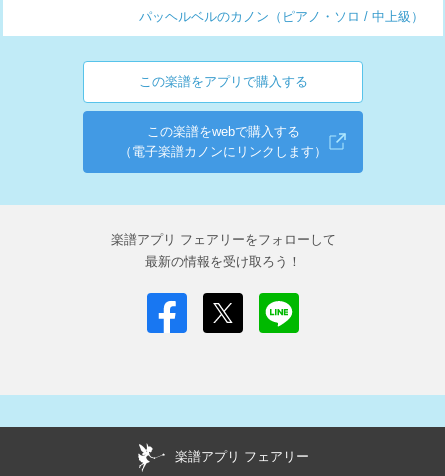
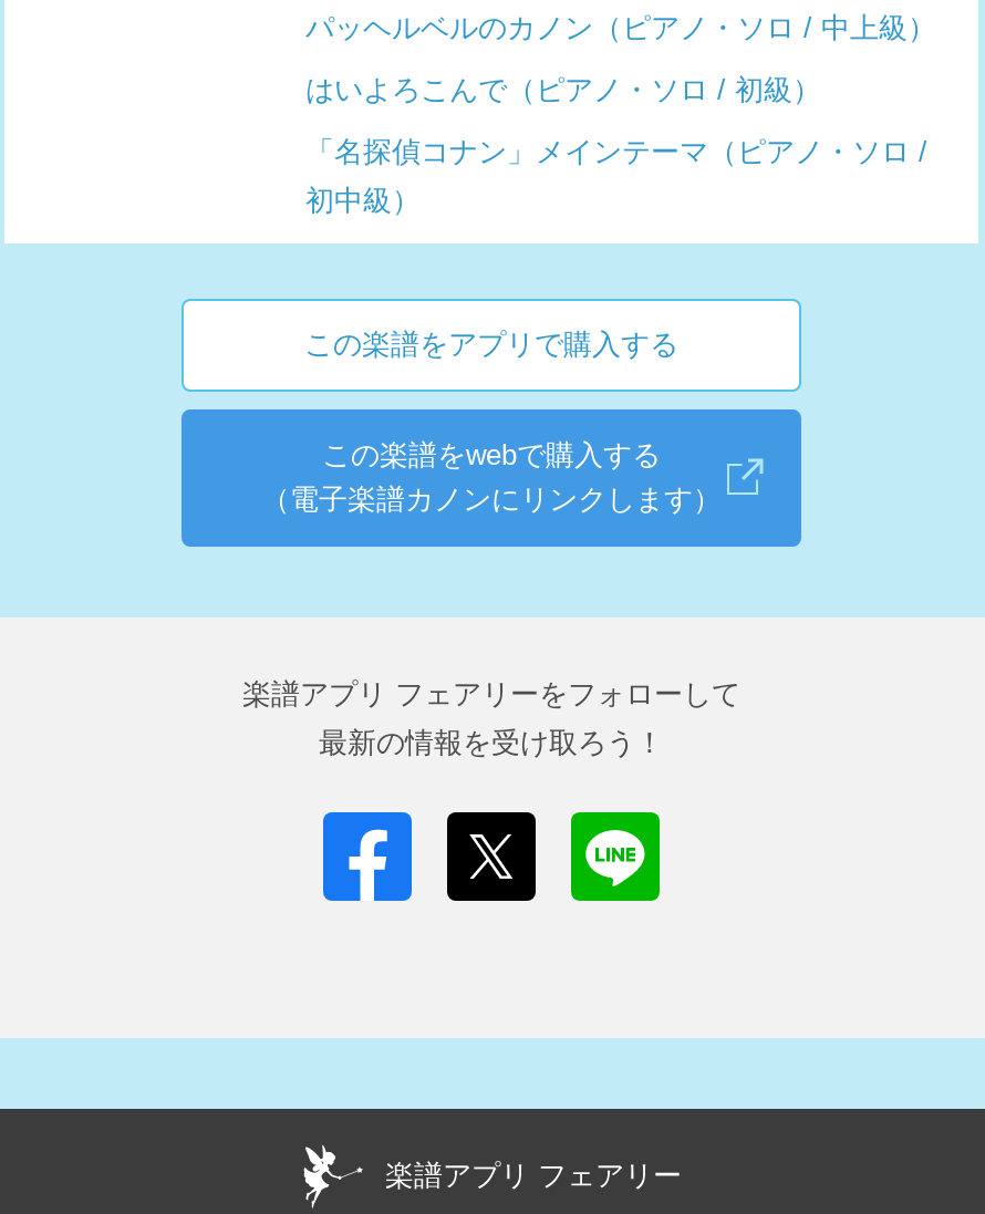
+ はいよろこんで（ピアノ・ソロ / 初級）
+ 「名探偵コナン」メインテーマ（ピアノ・ソロ /
+ 初中級）
